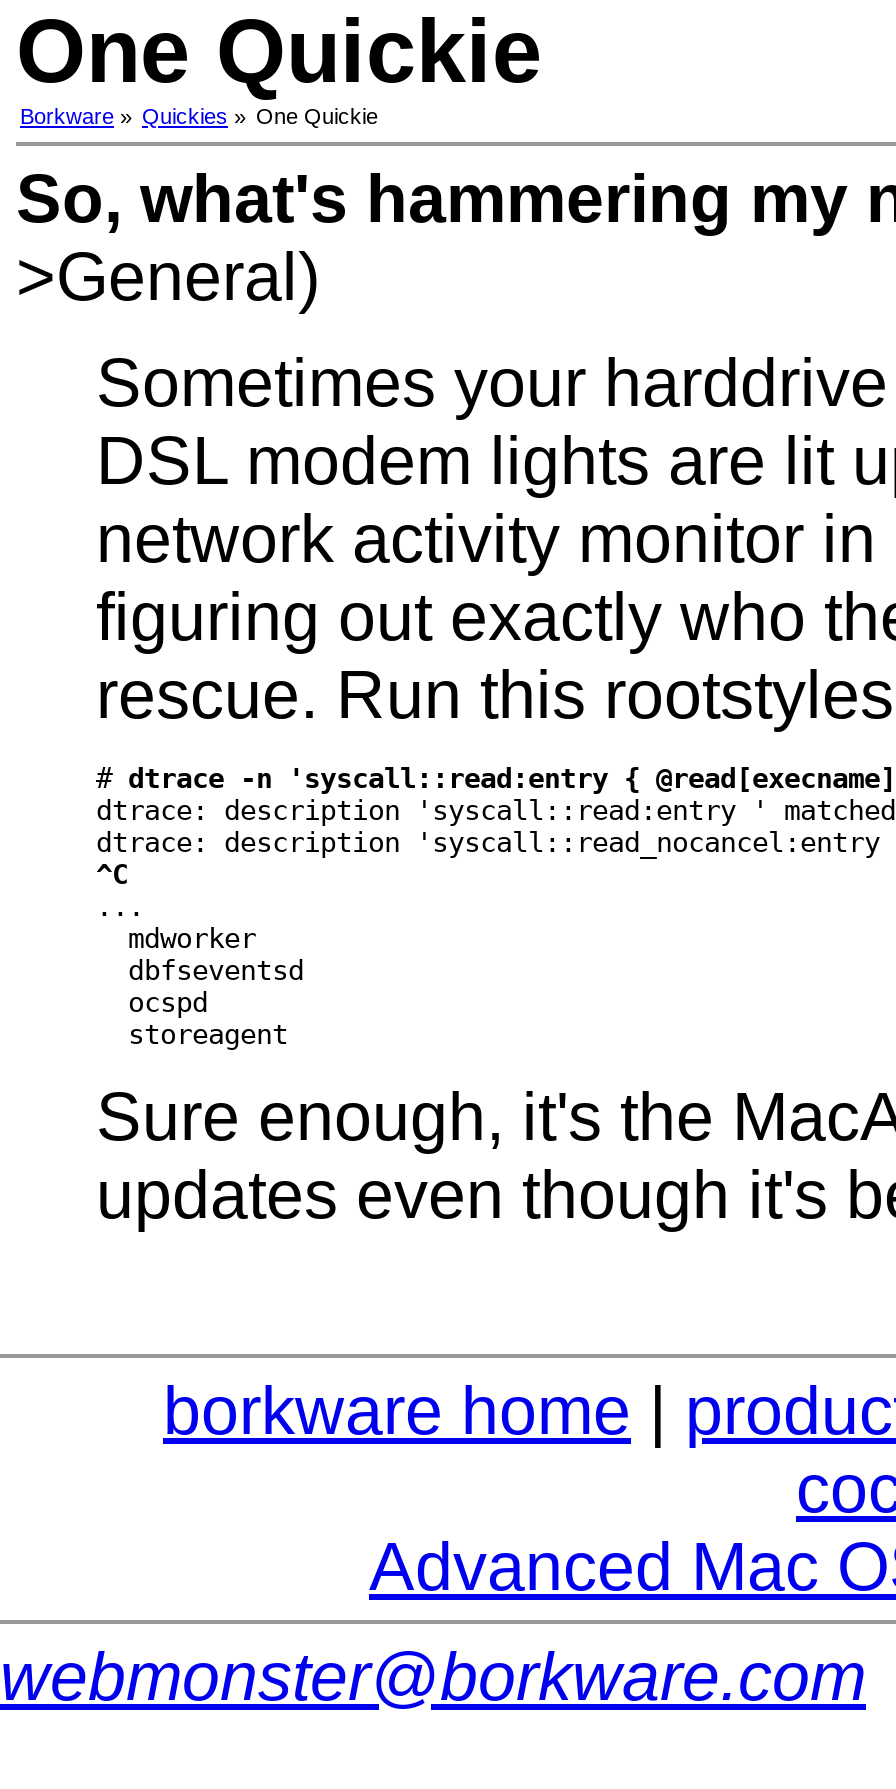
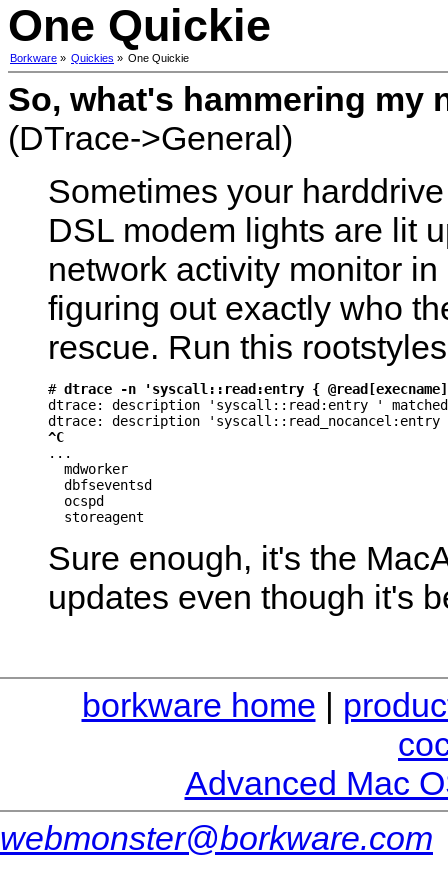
- >General)
+ (DTrace->General)
